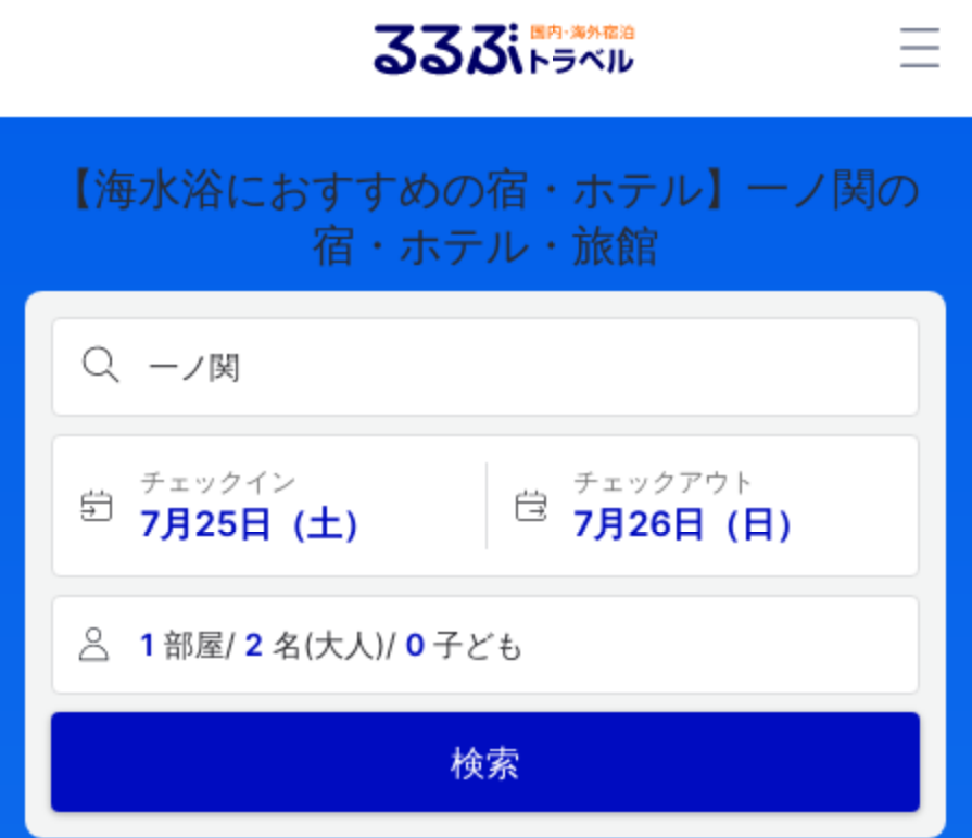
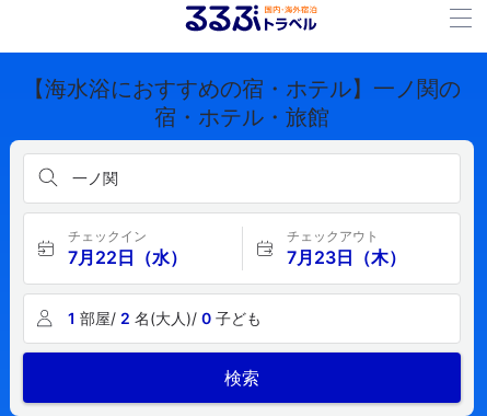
- 7月25日（土）
+ 7月22日（水）

- 7月26日（日）
+ 7月23日（木）
